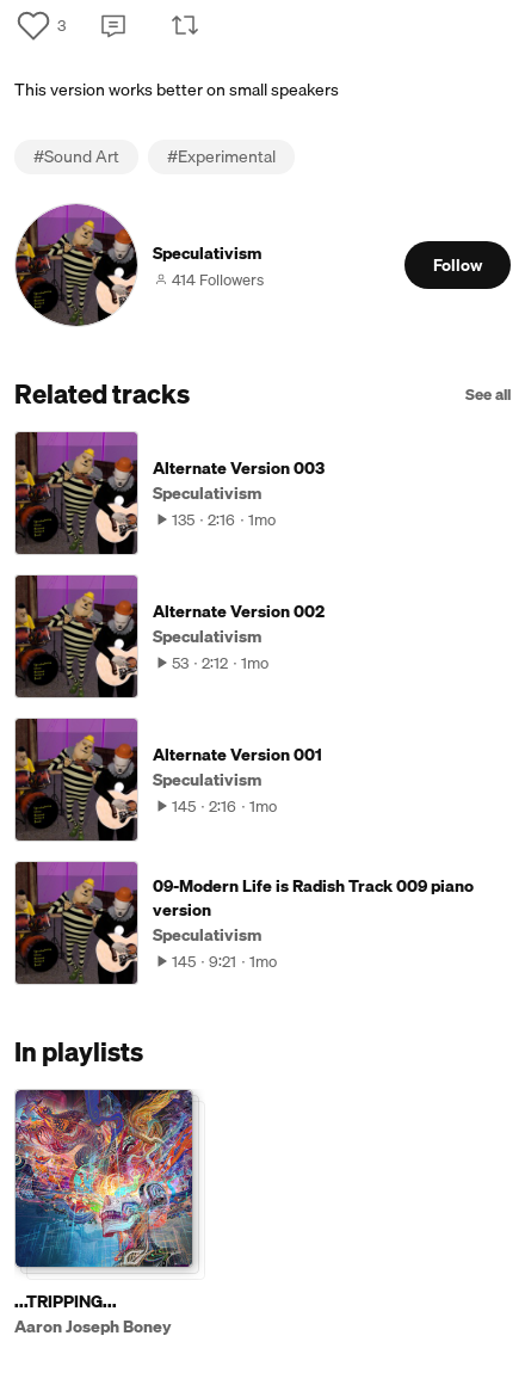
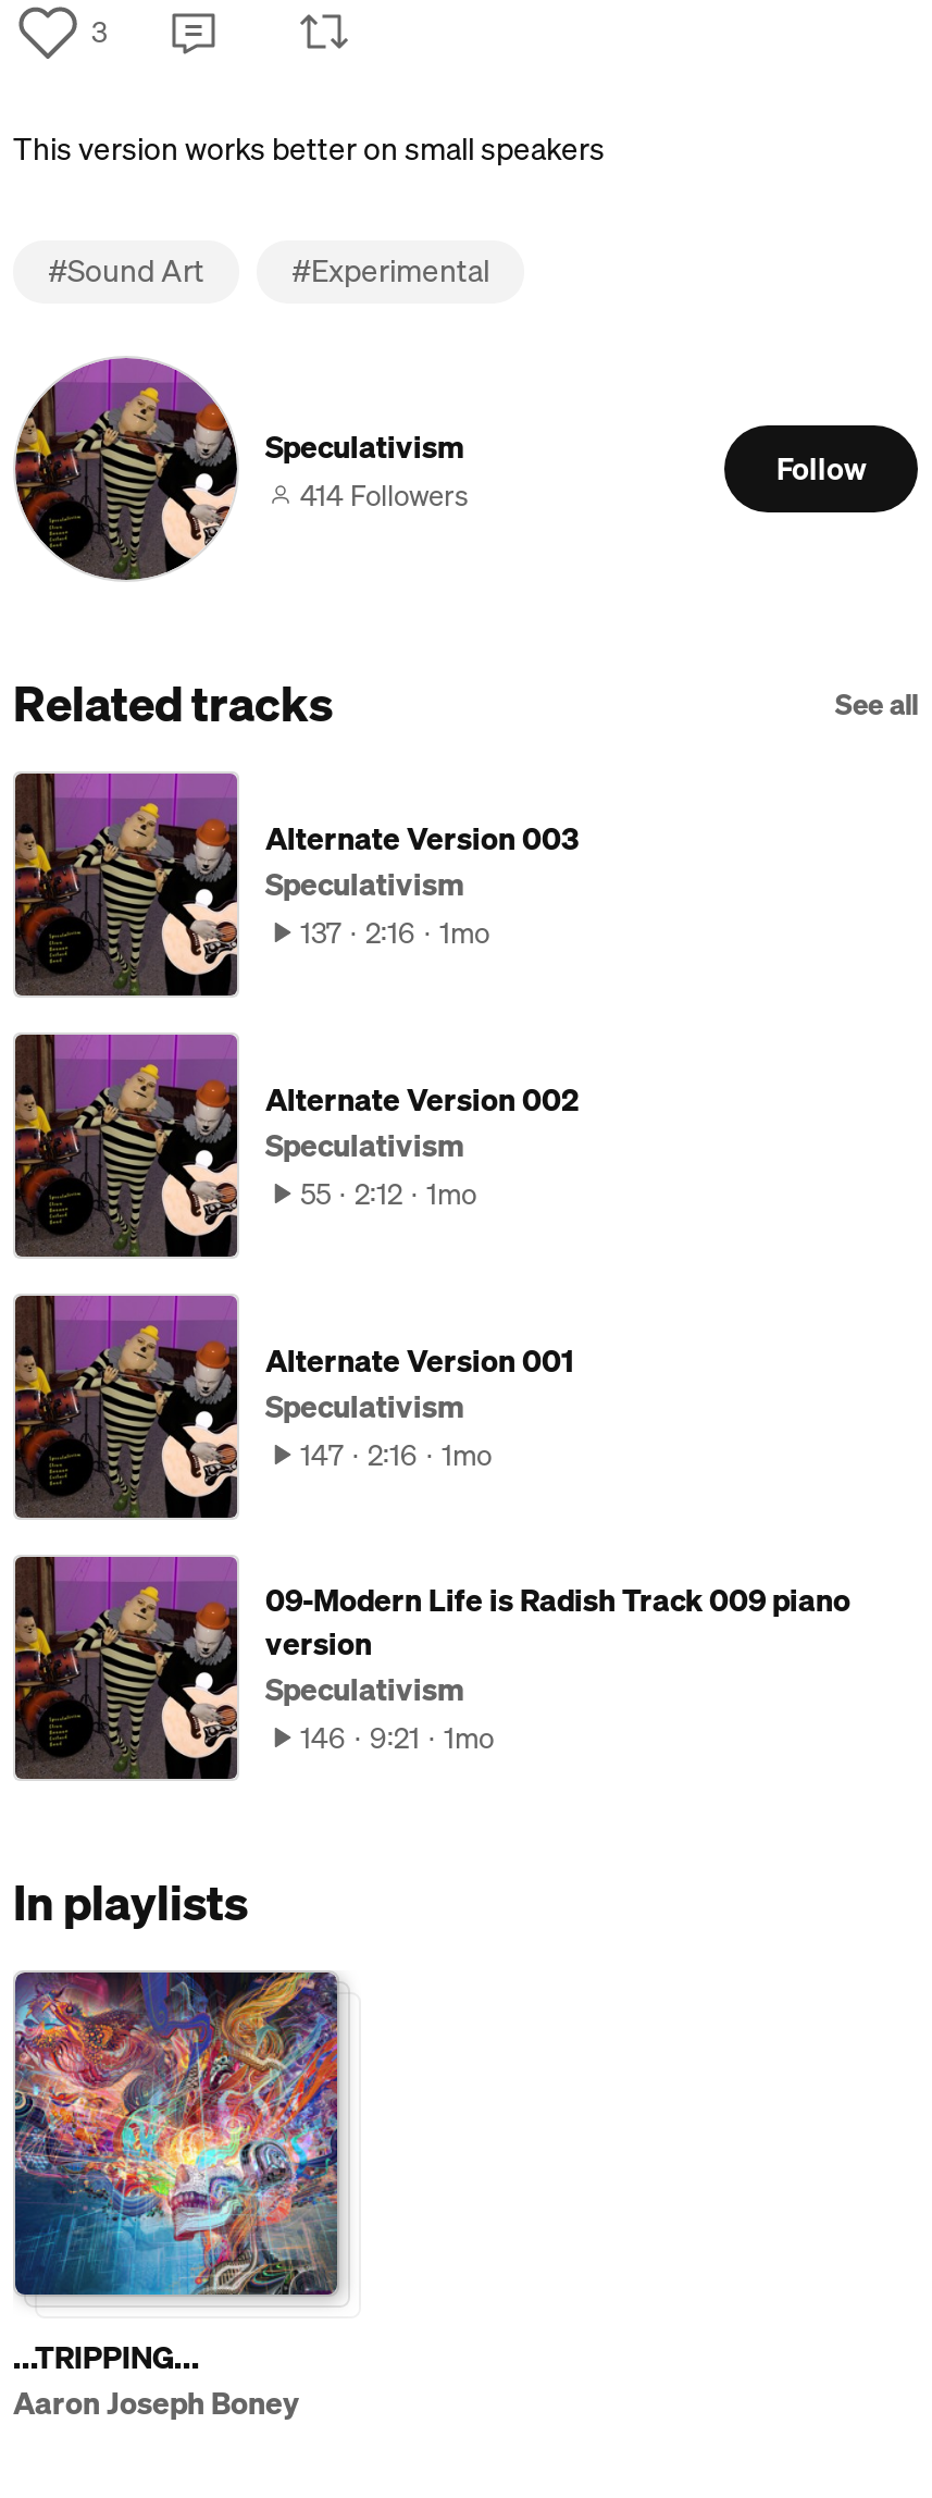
- 135 2:16 1mo
+ 137 2:16 1mo

- 53 2:12 1mo
+ 55 2:12 1mo

- 145 2:16 1mo
+ 147 2:16 1mo

- 145 9:21 1mo
+ 146 9:21 1mo
